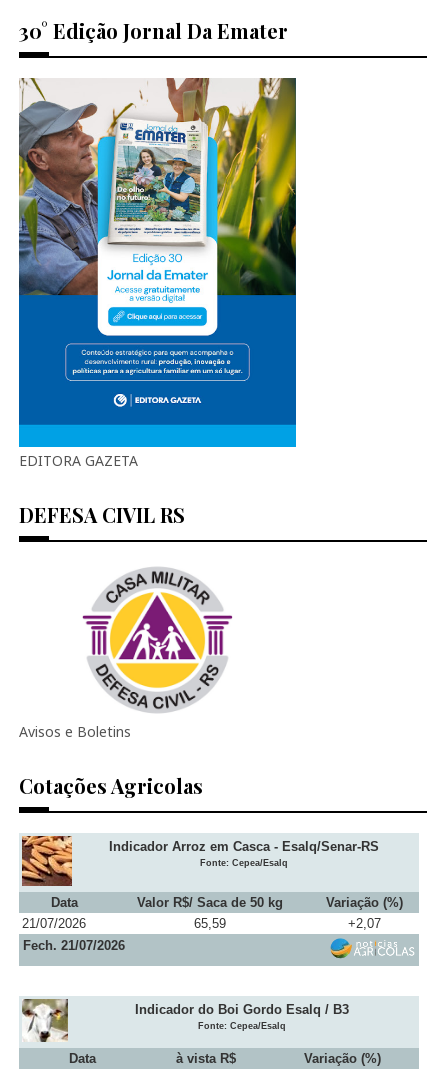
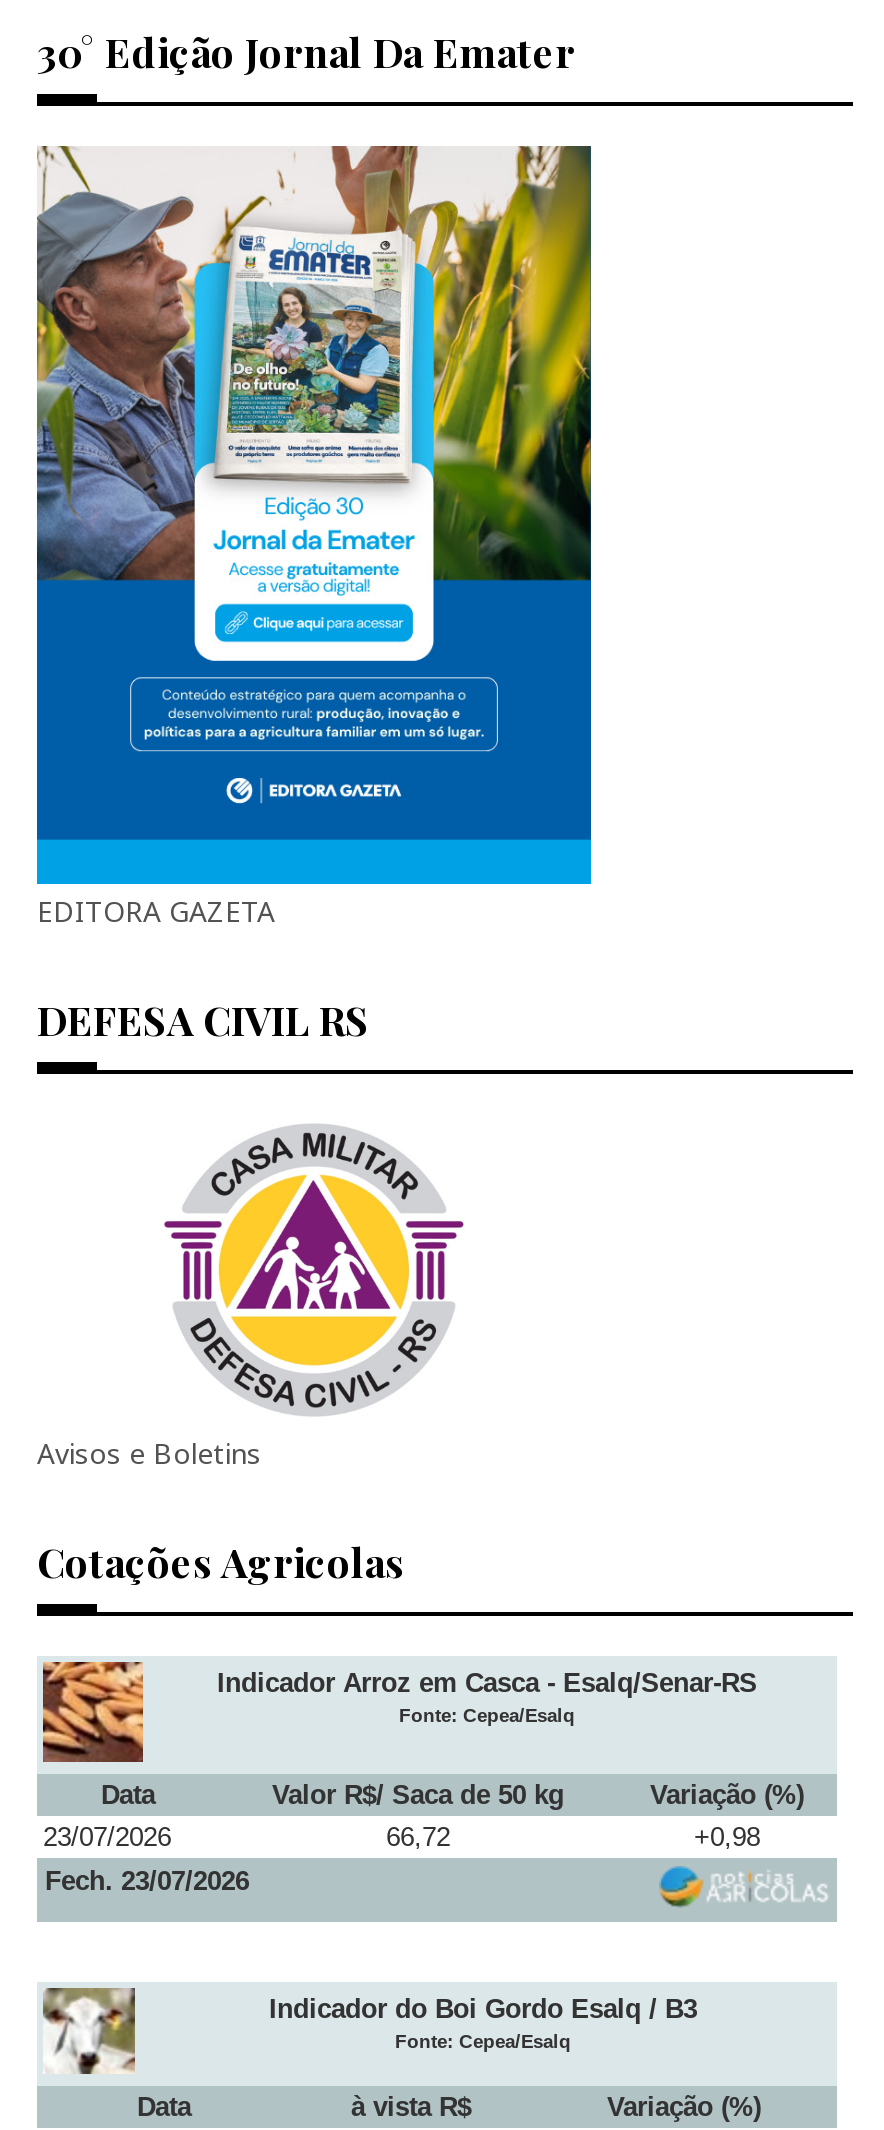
- 21/07/2026
+ 23/07/2026

- 65,59
+ 66,72

- +2,07
+ +0,98

- Fech. 21/07/2026
+ Fech. 23/07/2026
